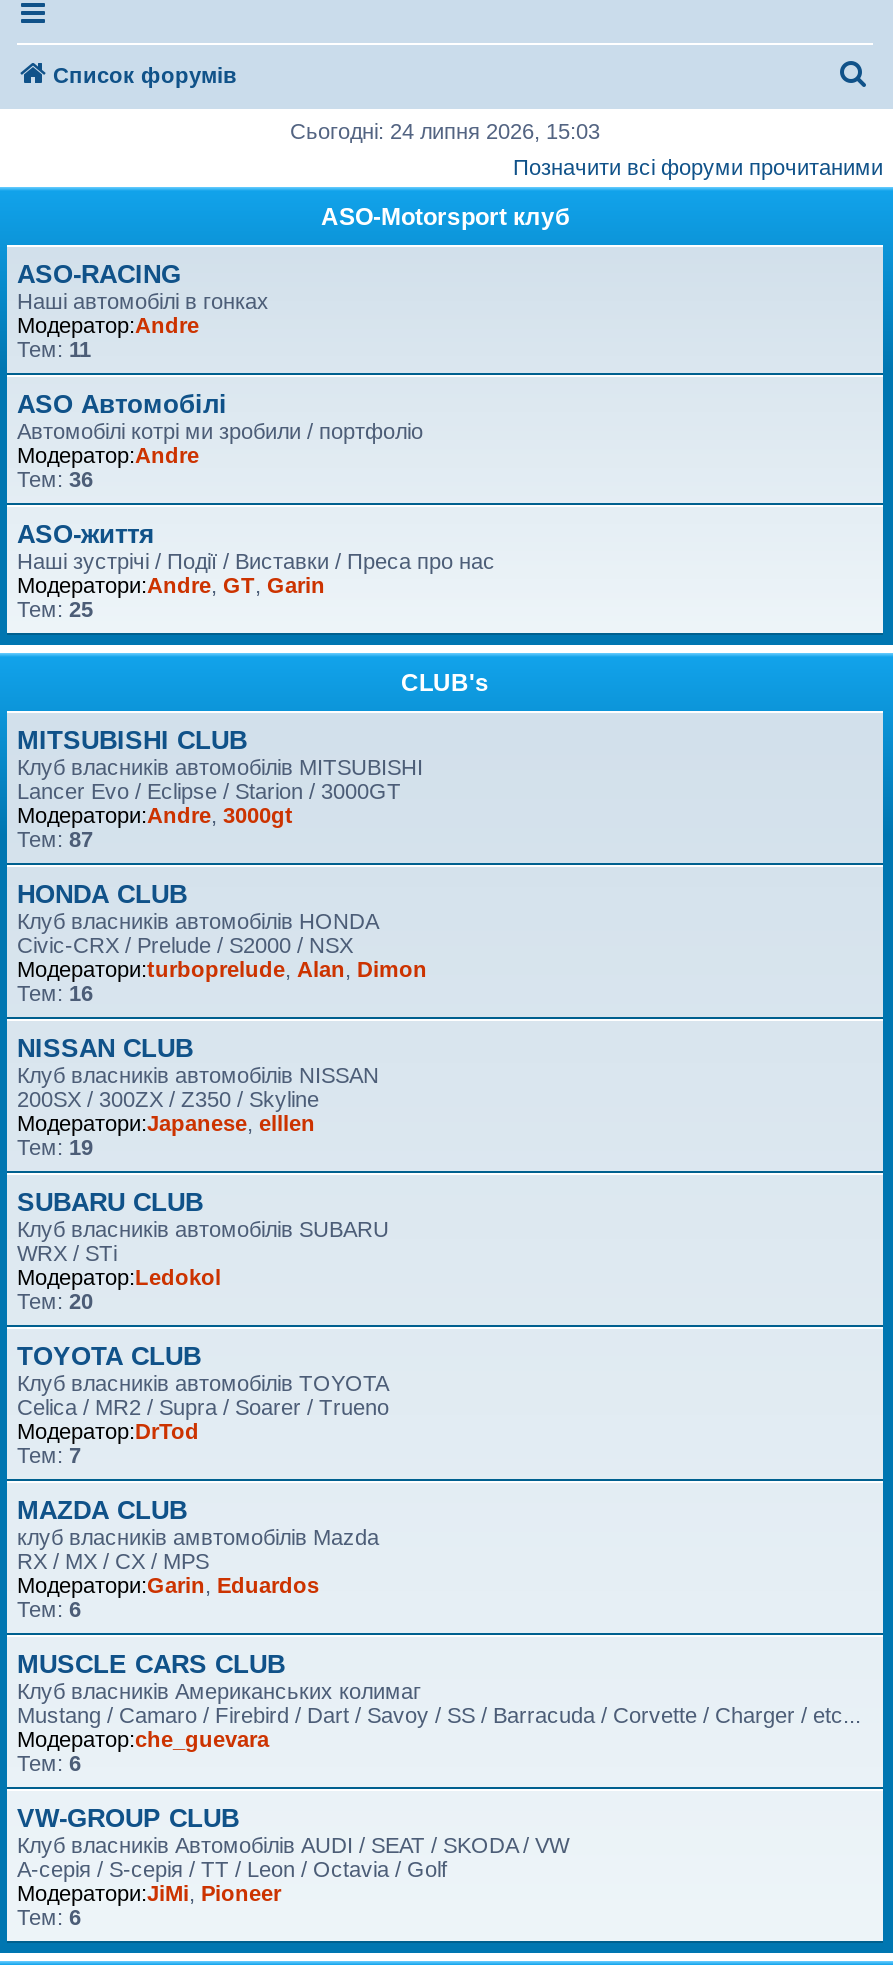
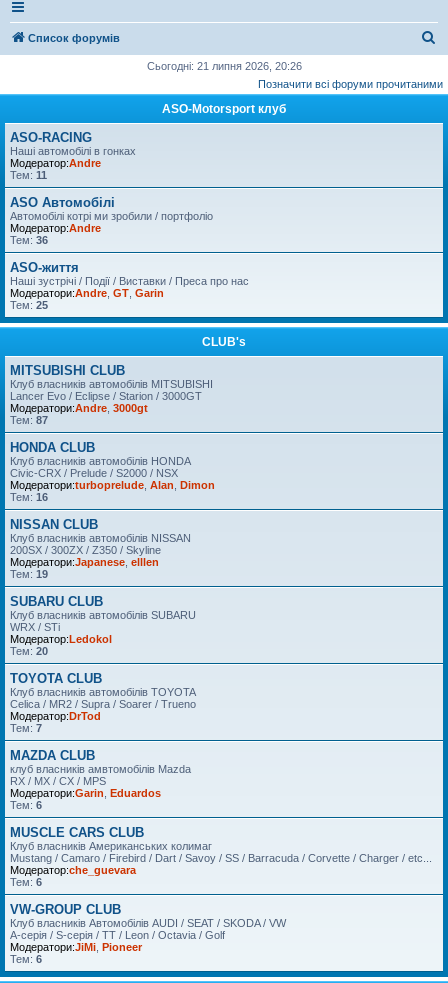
- Сьогодні: 24 липня 2026, 15:03
+ Сьогодні: 21 липня 2026, 20:26
